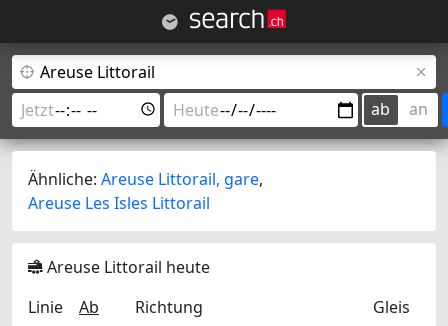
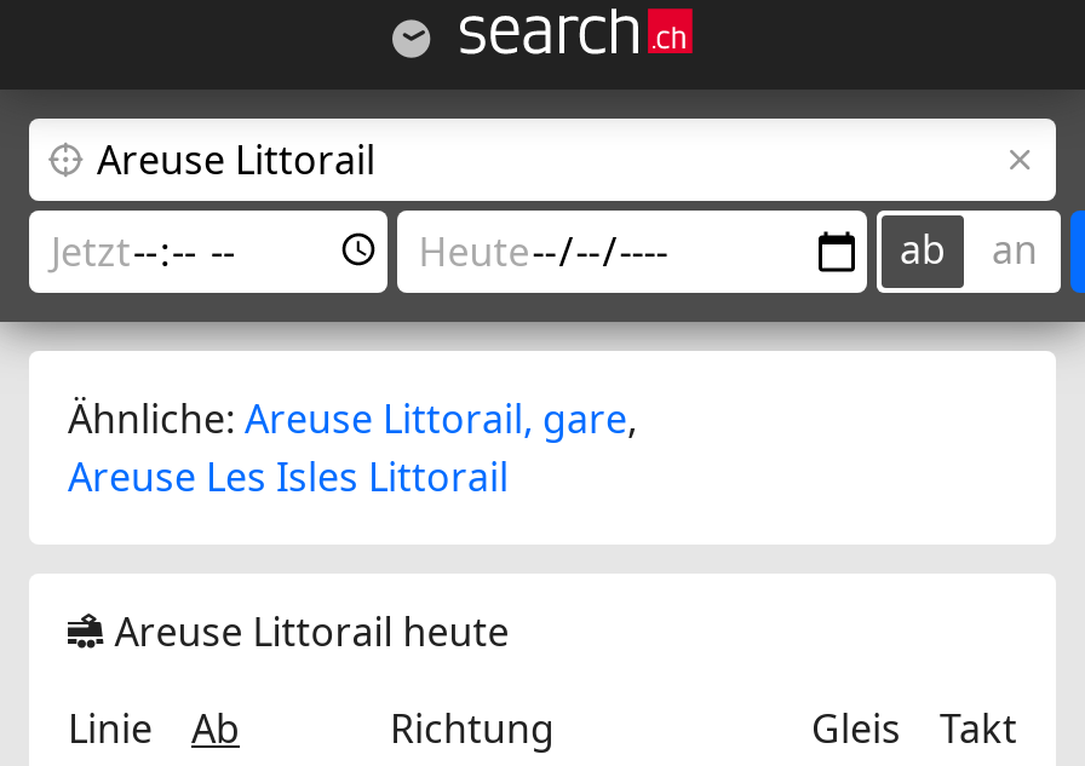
+ Takt
